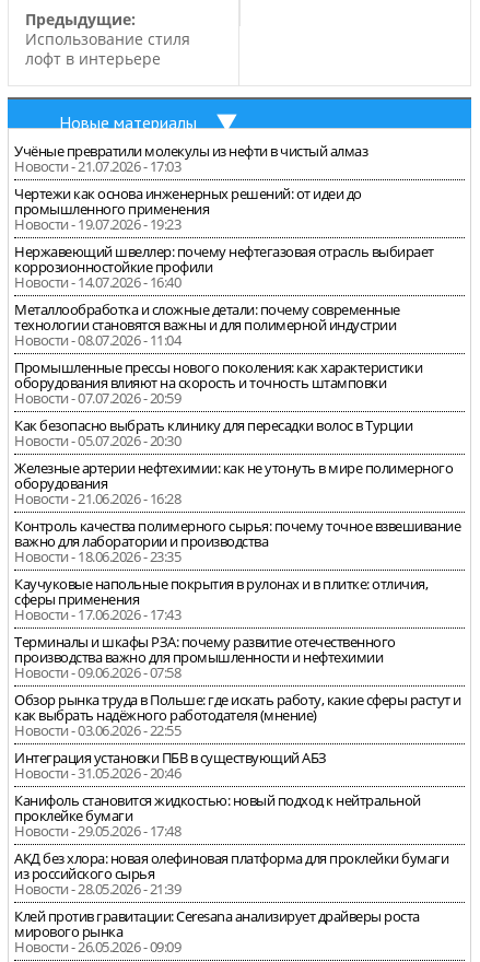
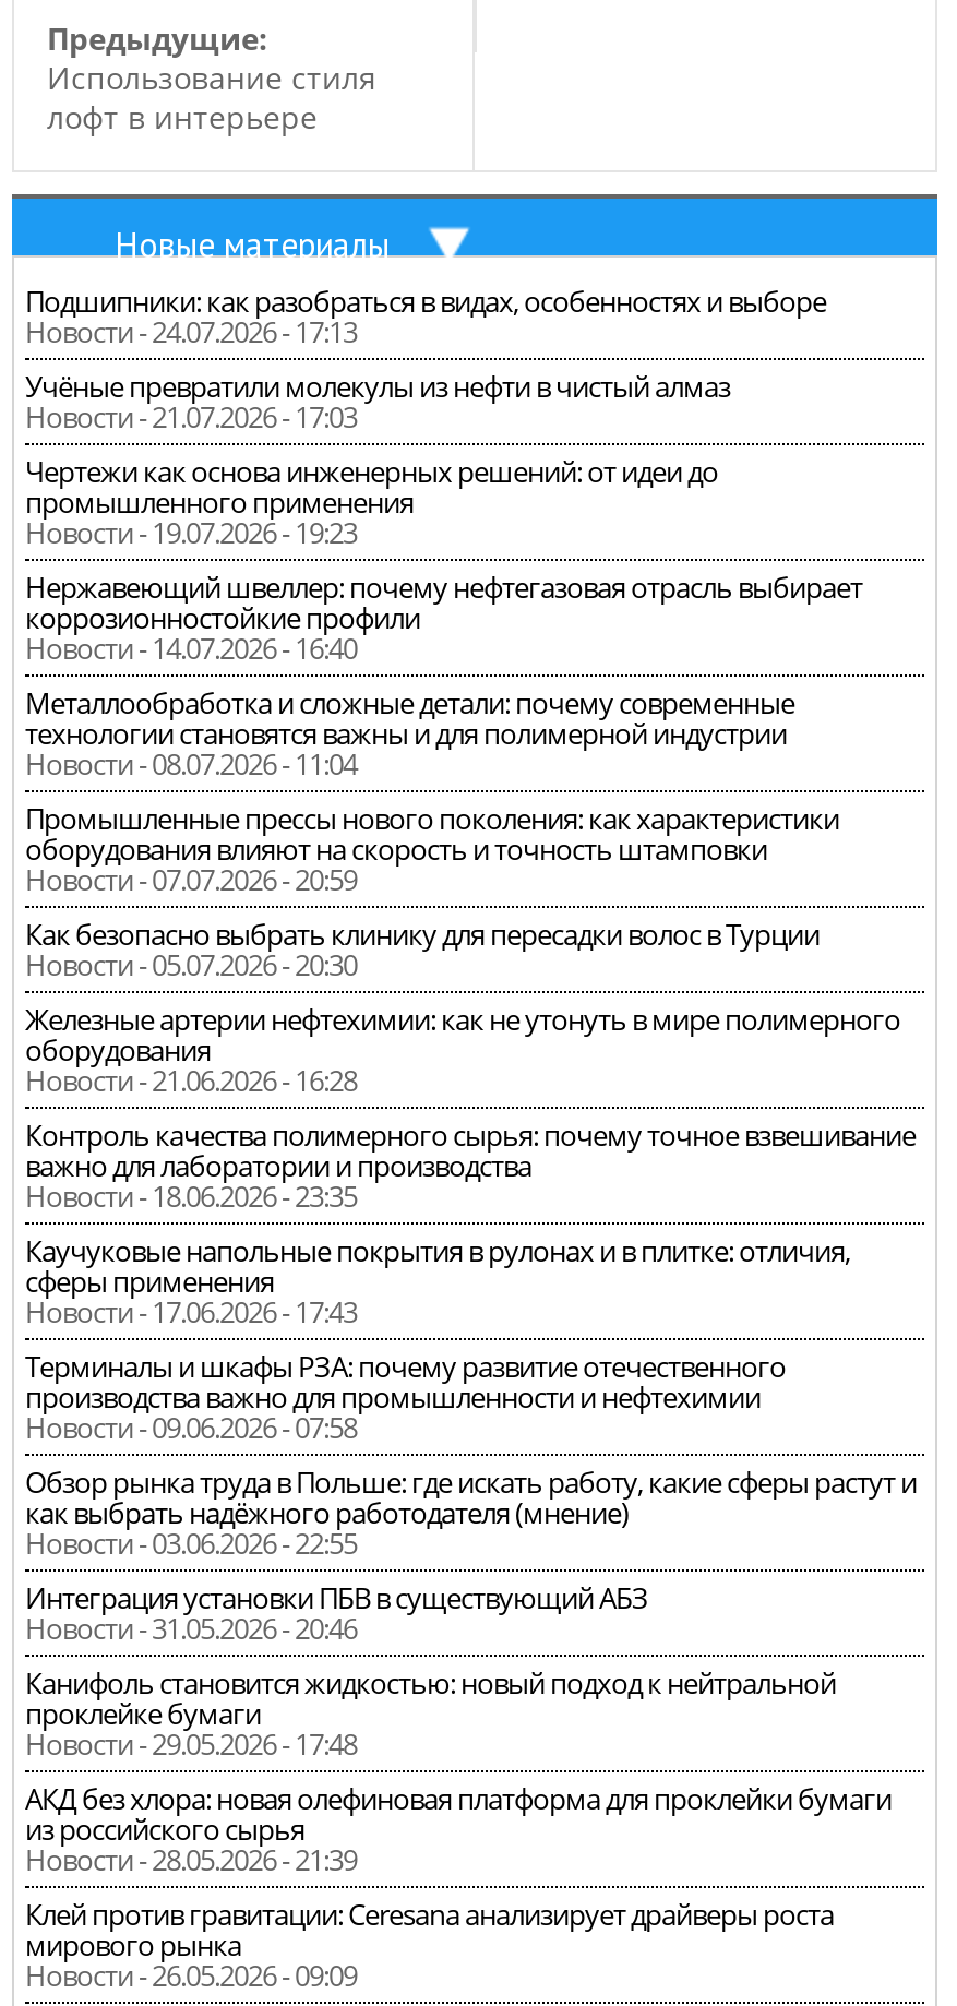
+ Подшипники: как разобраться в видах, особенностях и выборе
+ Новости - 24.07.2026 - 17:13
